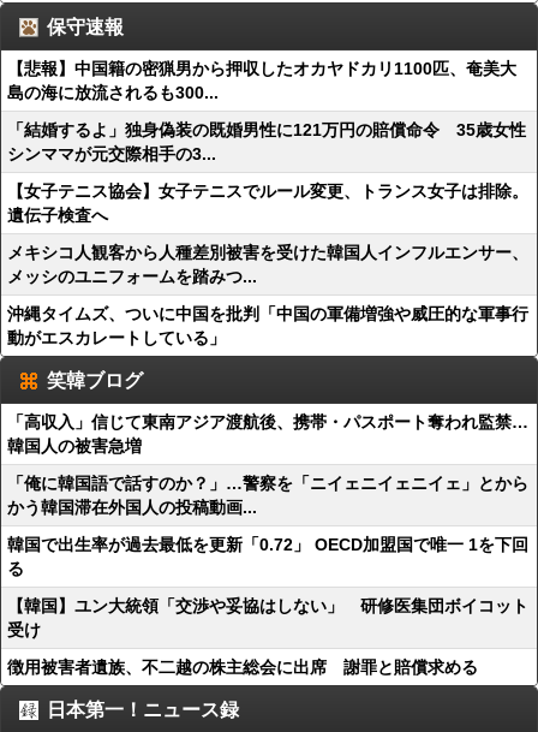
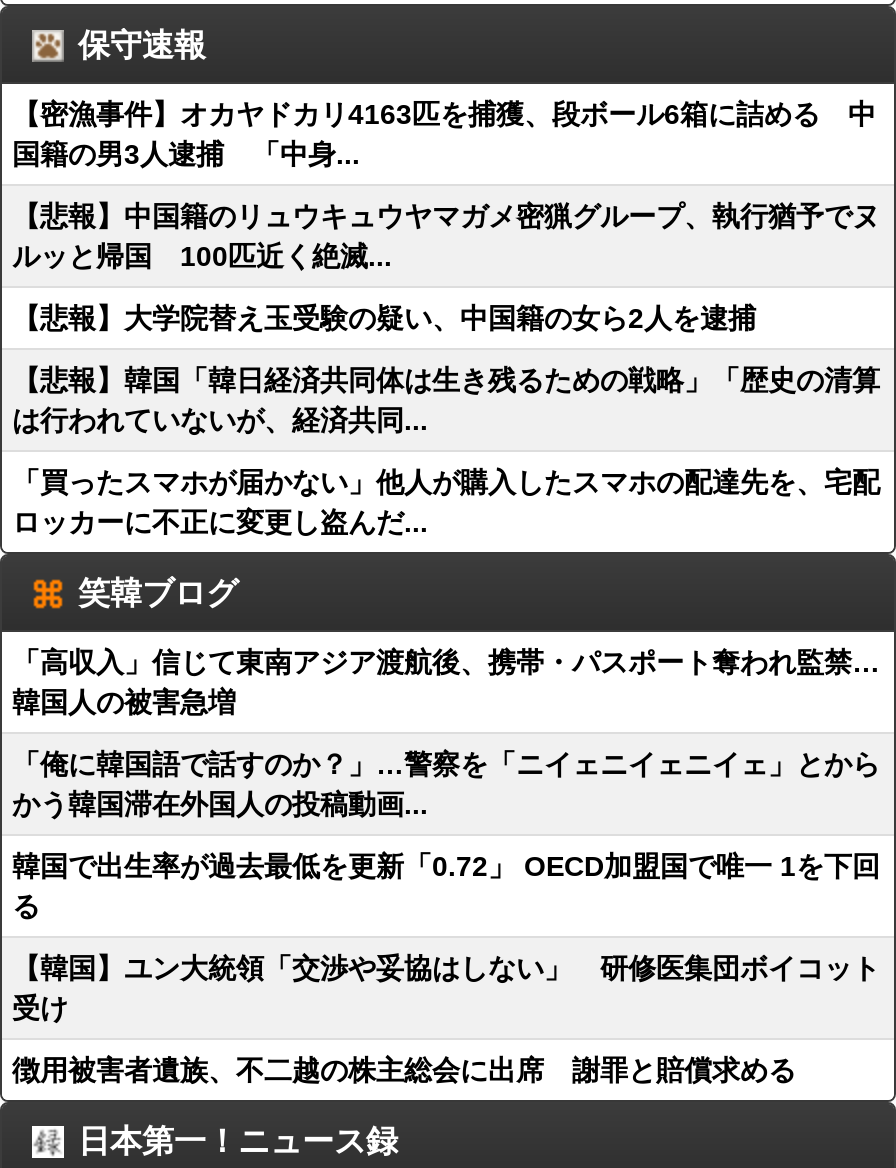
- 【悲報】中国籍の密猟男から押収したオカヤドカリ1100匹、奄美大
- 島の海に放流されるも300...
+ 【密漁事件】オカヤドカリ4163匹を捕獲、段ボール6箱に詰める 中
+ 国籍の男3人逮捕 「中身...

- 「結婚するよ」独身偽装の既婚男性に121万円の賠償命令 35歳女性
- シンママが元交際相手の3...
+ 【悲報】中国籍のリュウキュウヤマガメ密猟グループ、執行猶予でヌ
+ ルッと帰国 100匹近く絶滅...

- 【女子テニス協会】女子テニスでルール変更、トランス女子は排除。
- 遺伝子検査へ
+ 【悲報】大学院替え玉受験の疑い、中国籍の女ら2人を逮捕

- メキシコ人観客から人種差別被害を受けた韓国人インフルエンサー、
- メッシのユニフォームを踏みつ...
+ 【悲報】韓国「韓日経済共同体は生き残るための戦略」「歴史の清算
+ は行われていないが、経済共同...

- 沖縄タイムズ、ついに中国を批判「中国の軍備増強や威圧的な軍事行
- 動がエスカレートしている」
+ 「買ったスマホが届かない」他人が購入したスマホの配達先を、宅配
+ ロッカーに不正に変更し盗んだ...
